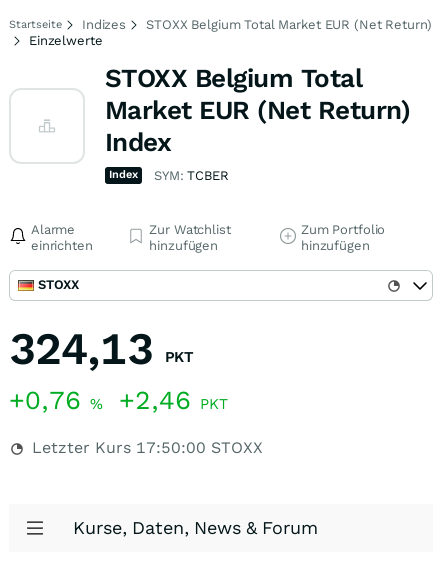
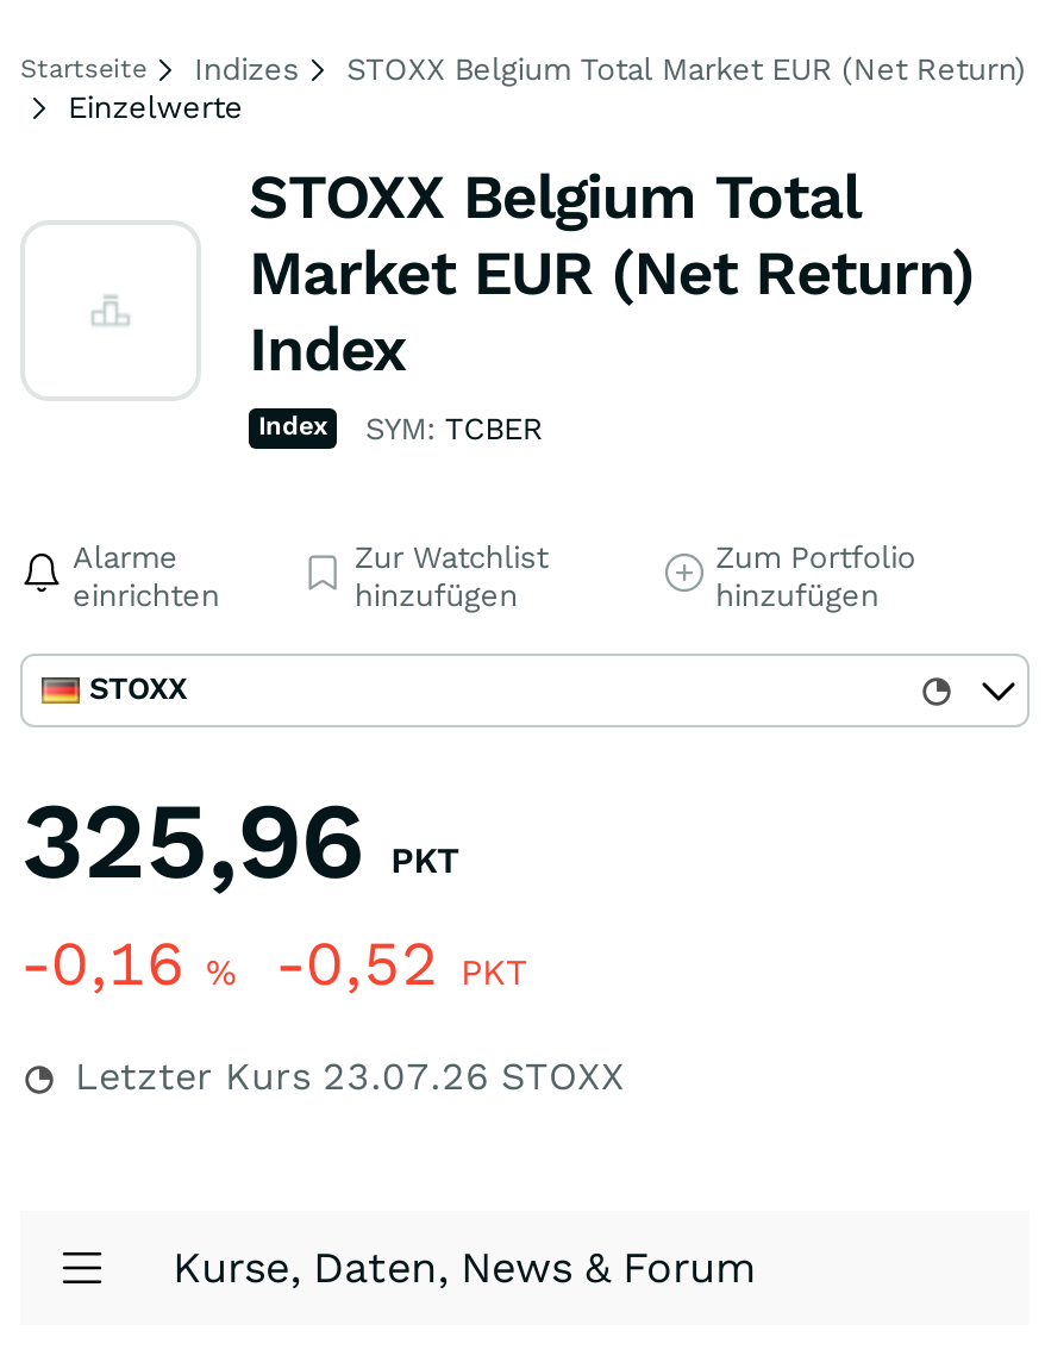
- 324,13 PKT
+ 325,96 PKT

- +0,76% +2,46 PKT
+ -0,16% -0,52 PKT

- Letzter Kurs 17:50:00 STOXX
+ Letzter Kurs 23.07.26 STOXX
